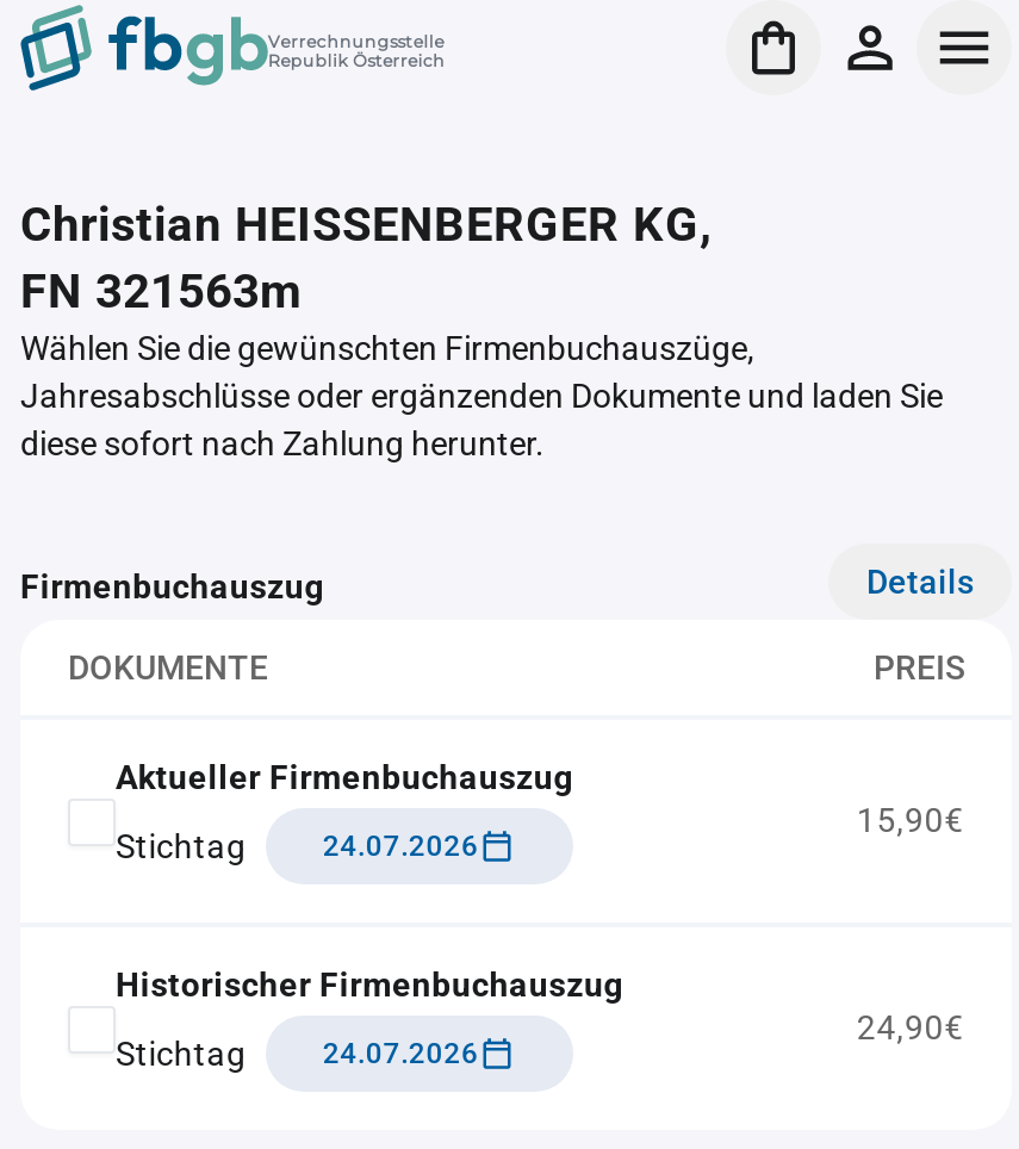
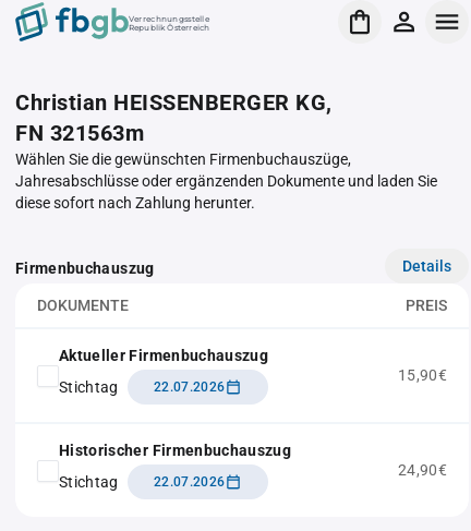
- 24.07.2026
+ 22.07.2026

- 24.07.2026
+ 22.07.2026
